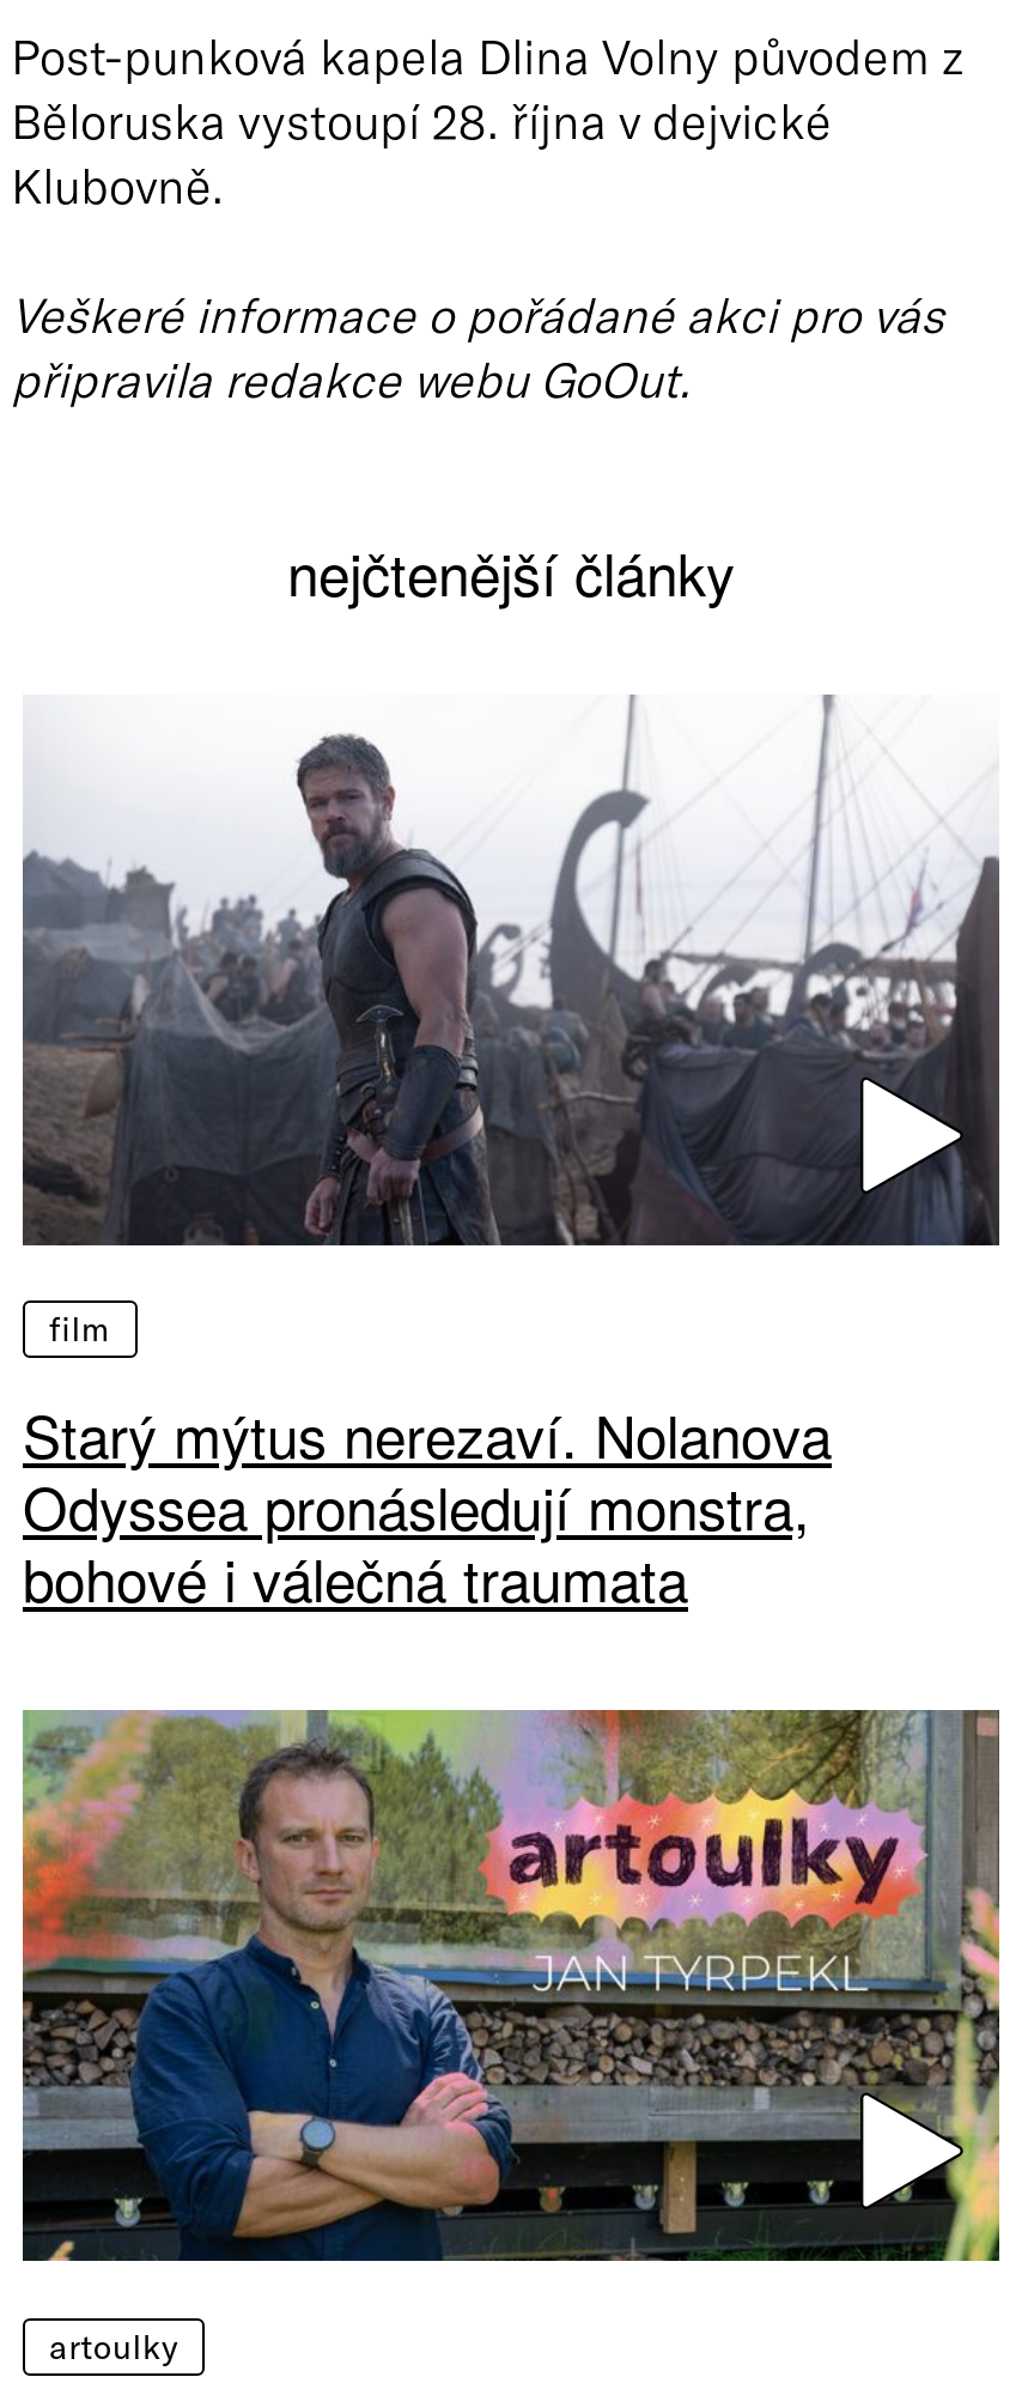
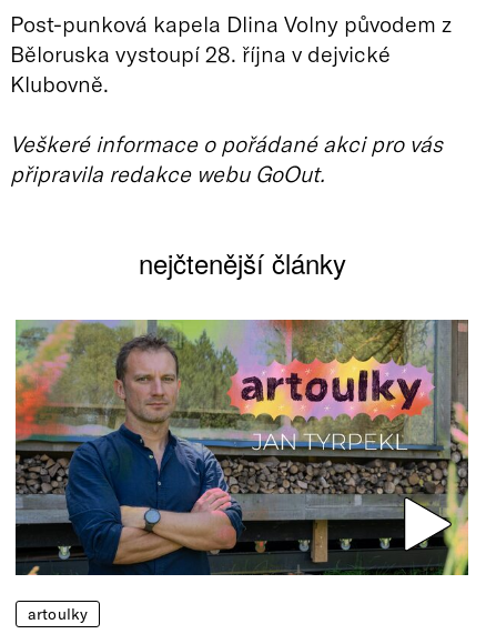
- [image]
- film
- Starý mýtus nerezaví. Nolanova
- Odyssea pronásledují monstra,
- bohové i válečná traumata
